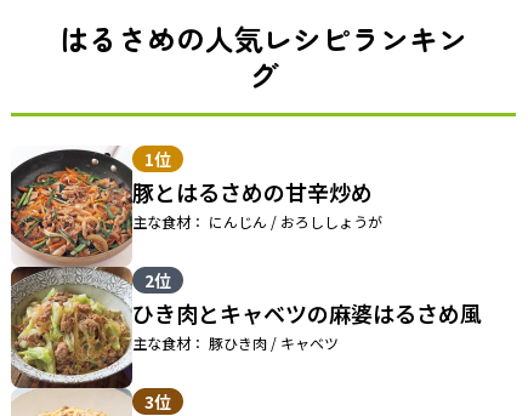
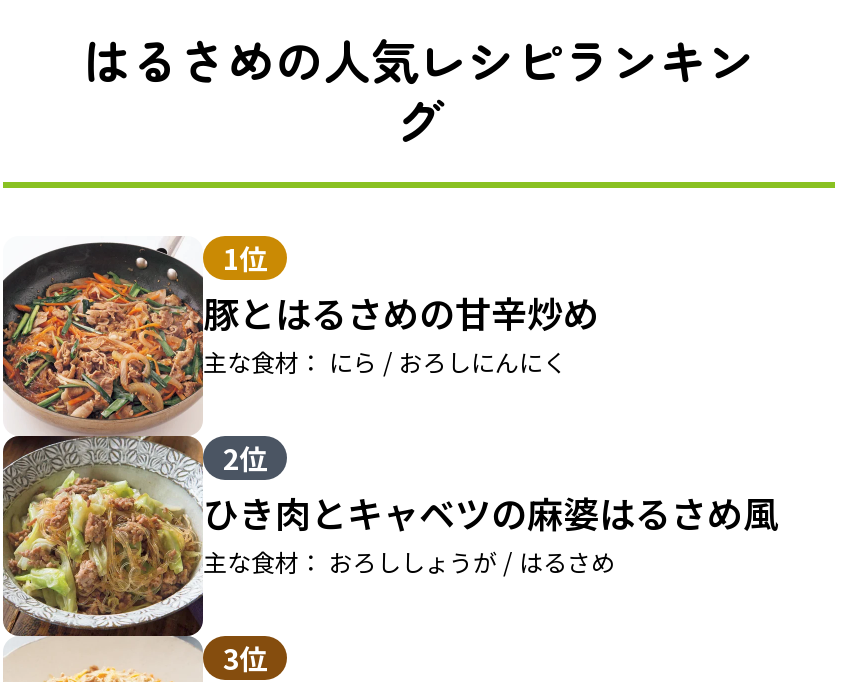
- 主な食材： にんじん / おろししょうが
+ 主な食材： にら / おろしにんにく

- 主な食材： 豚ひき肉 / キャベツ
+ 主な食材： おろししょうが / はるさめ
